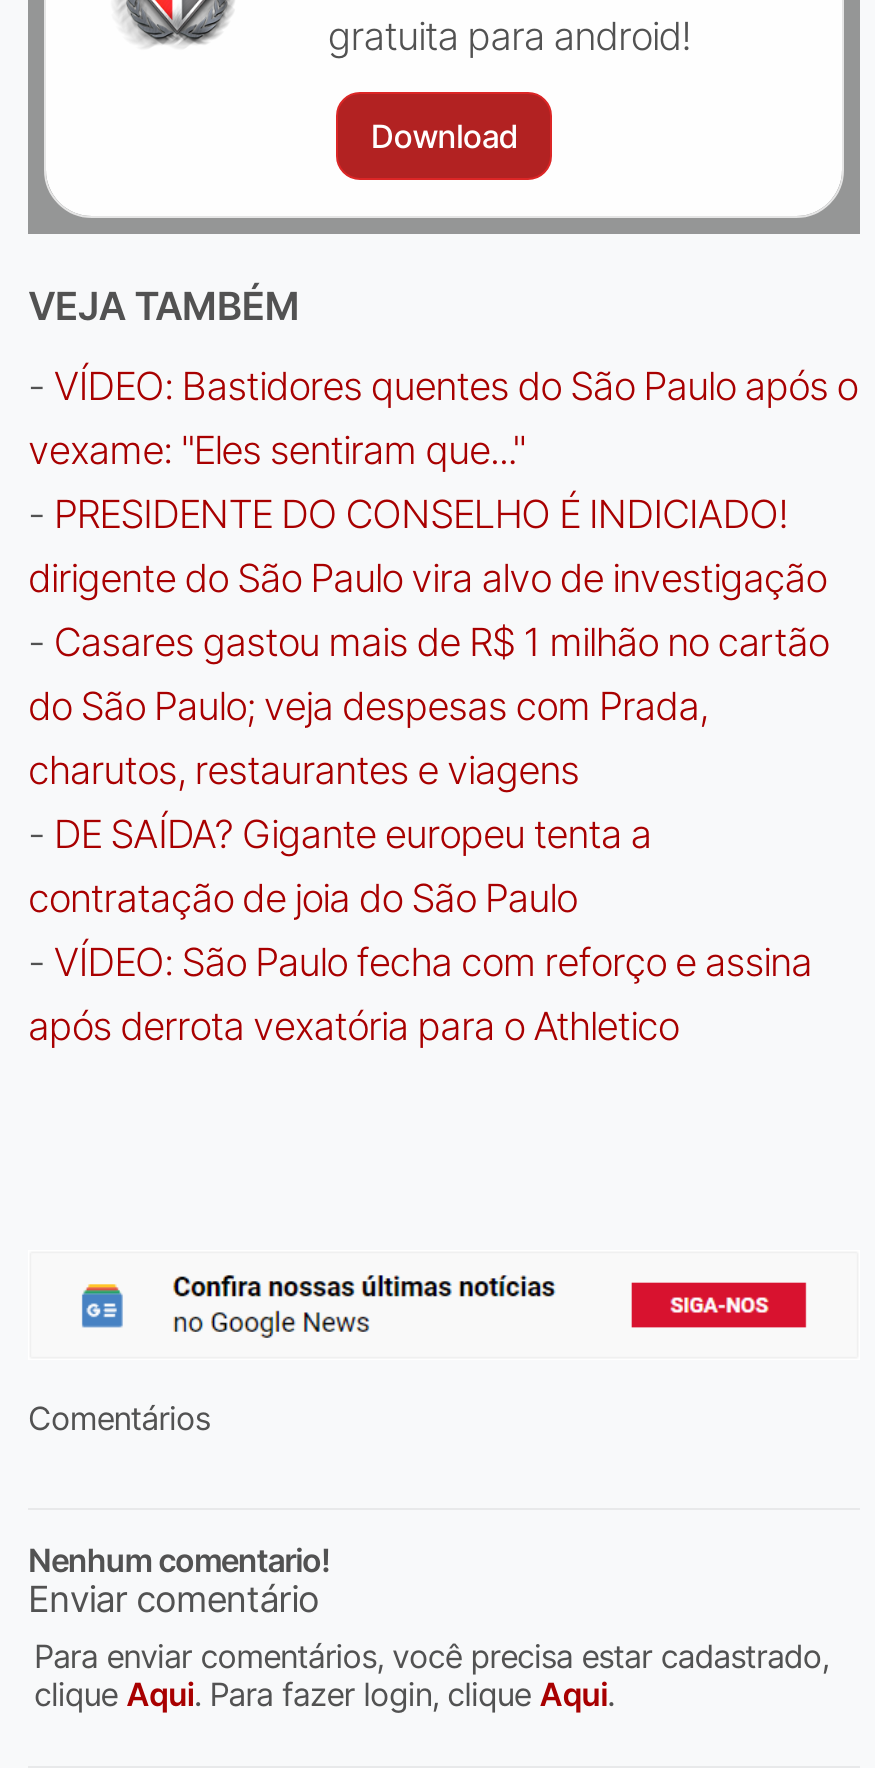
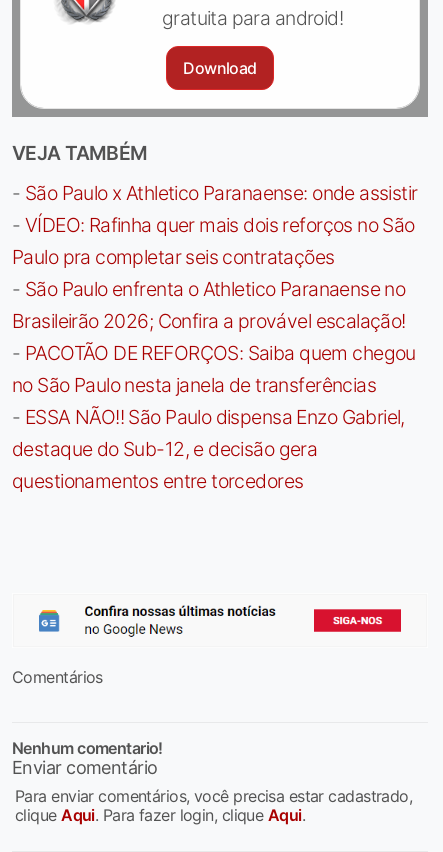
- - VÍDEO: Bastidores quentes do São Paulo após o
- vexame: "Eles sentiram que..."
- - PRESIDENTE DO CONSELHO É INDICIADO!
- dirigente do São Paulo vira alvo de investigação
- - Casares gastou mais de R$ 1 milhão no cartão
- do São Paulo; veja despesas com Prada,
- charutos, restaurantes e viagens
- - DE SAÍDA? Gigante europeu tenta a
- contratação de joia do São Paulo
- - VÍDEO: São Paulo fecha com reforço e assina
- após derrota vexatória para o Athletico
+ - São Paulo x Athletico Paranaense: onde assistir
+ - VÍDEO: Rafinha quer mais dois reforços no São
+ Paulo pra completar seis contratações
+ - São Paulo enfrenta o Athletico Paranaense no
+ Brasileirão 2026; Confira a provável escalação!
+ - PACOTÃO DE REFORÇOS: Saiba quem chegou
+ no São Paulo nesta janela de transferências
+ - ESSA NÃO!! São Paulo dispensa Enzo Gabriel,
+ destaque do Sub-12, e decisão gera
+ questionamentos entre torcedores
